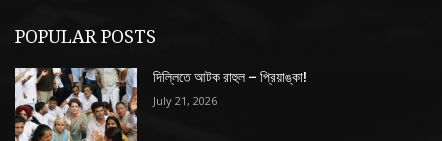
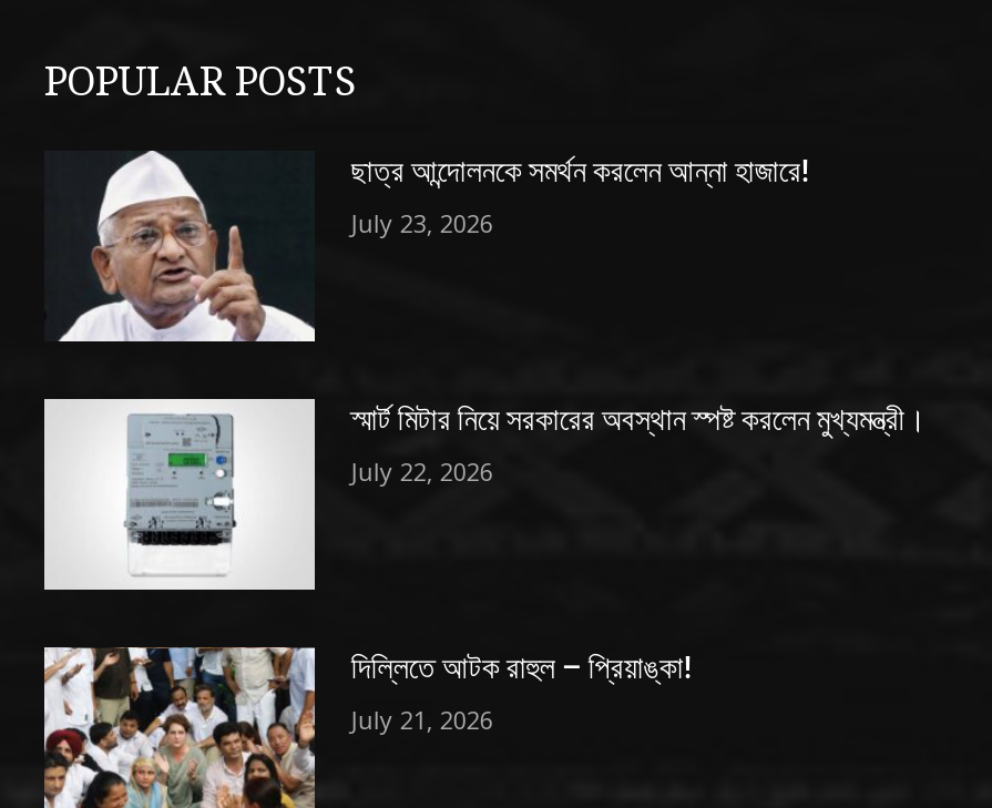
+ [image]
+ স্মার্ট মিটার নিয়ে সরকারের অবস্থান স্পষ্ট করলেন মুখ্যমন্ত্রী।
+ July 22, 2026

+ [image]
+ ছাত্র আন্দোলনকে সমর্থন করলেন আন্না হাজারে!
+ July 23, 2026
